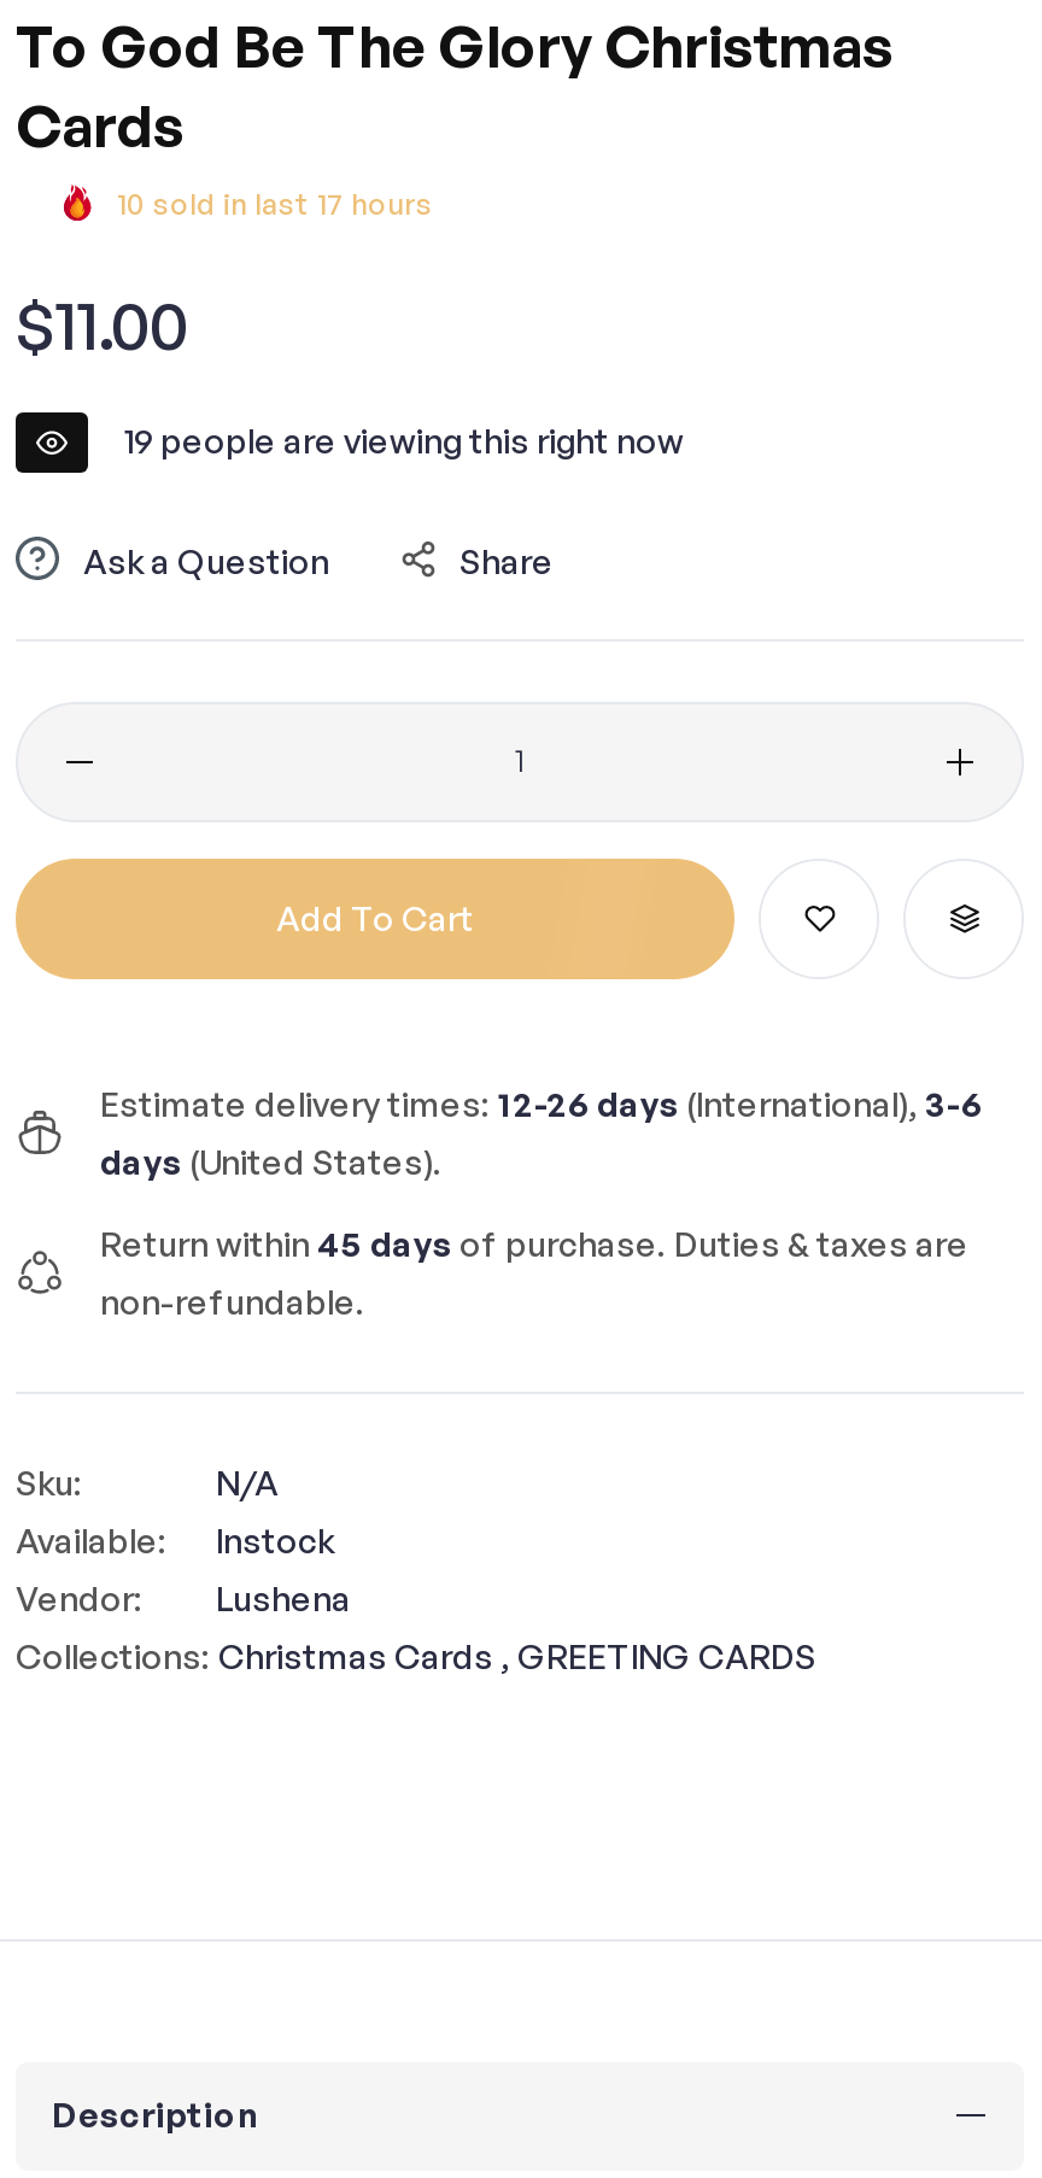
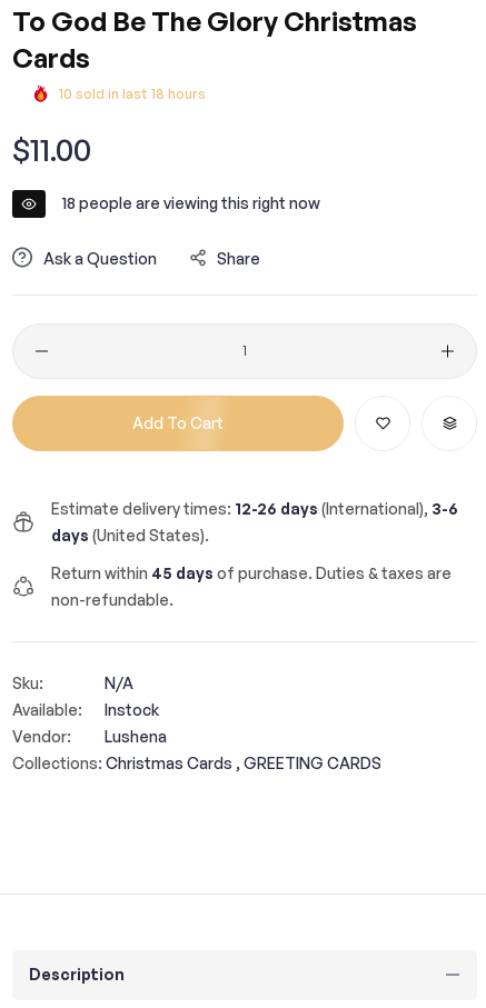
- 10 sold in last 17 hours
+ 10 sold in last 18 hours

- 19 people are viewing this right now
+ 18 people are viewing this right now
